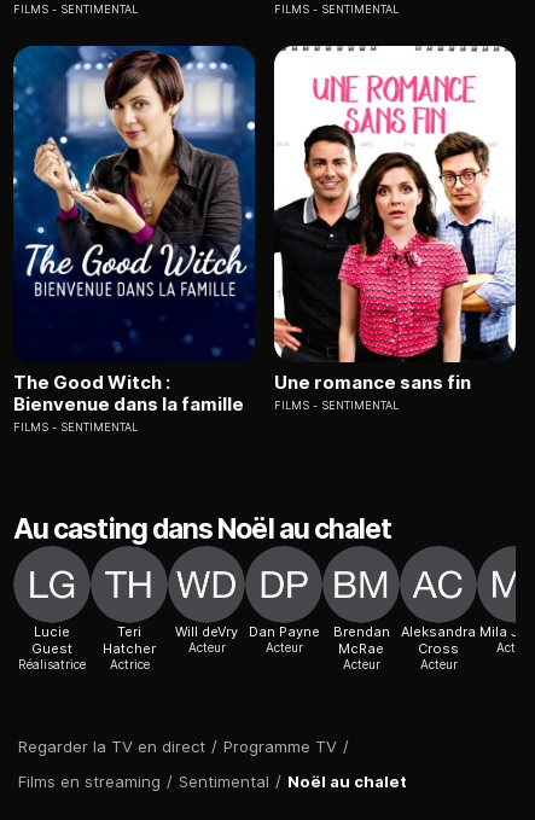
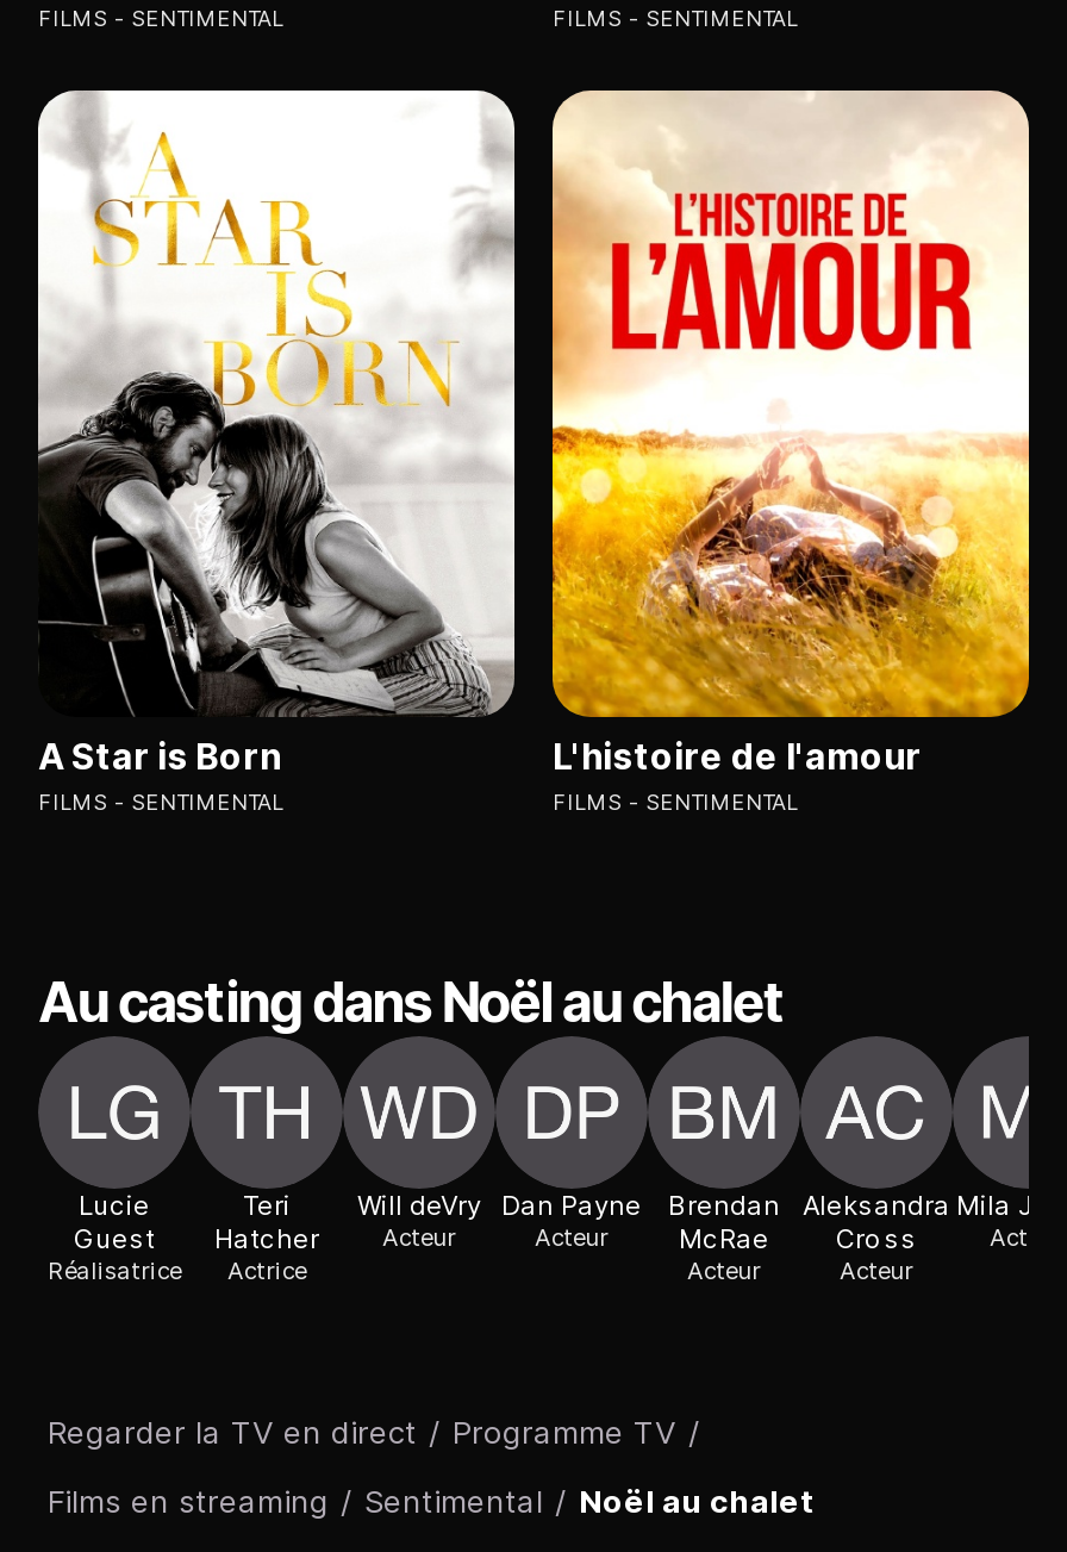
- [image]
- The Good Witch :
- Bienvenue dans la famille
+ [image]
+ A Star is Born

- [image]
- Une romance sans fin
+ [image]
+ L'histoire de l'amour
